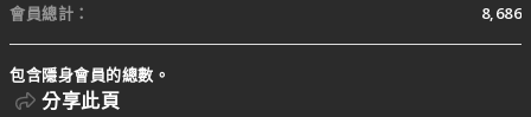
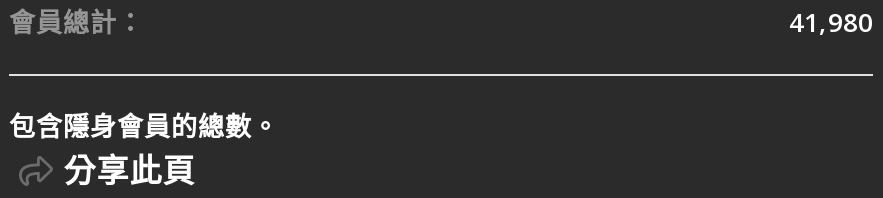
- 8,686
+ 41,980
